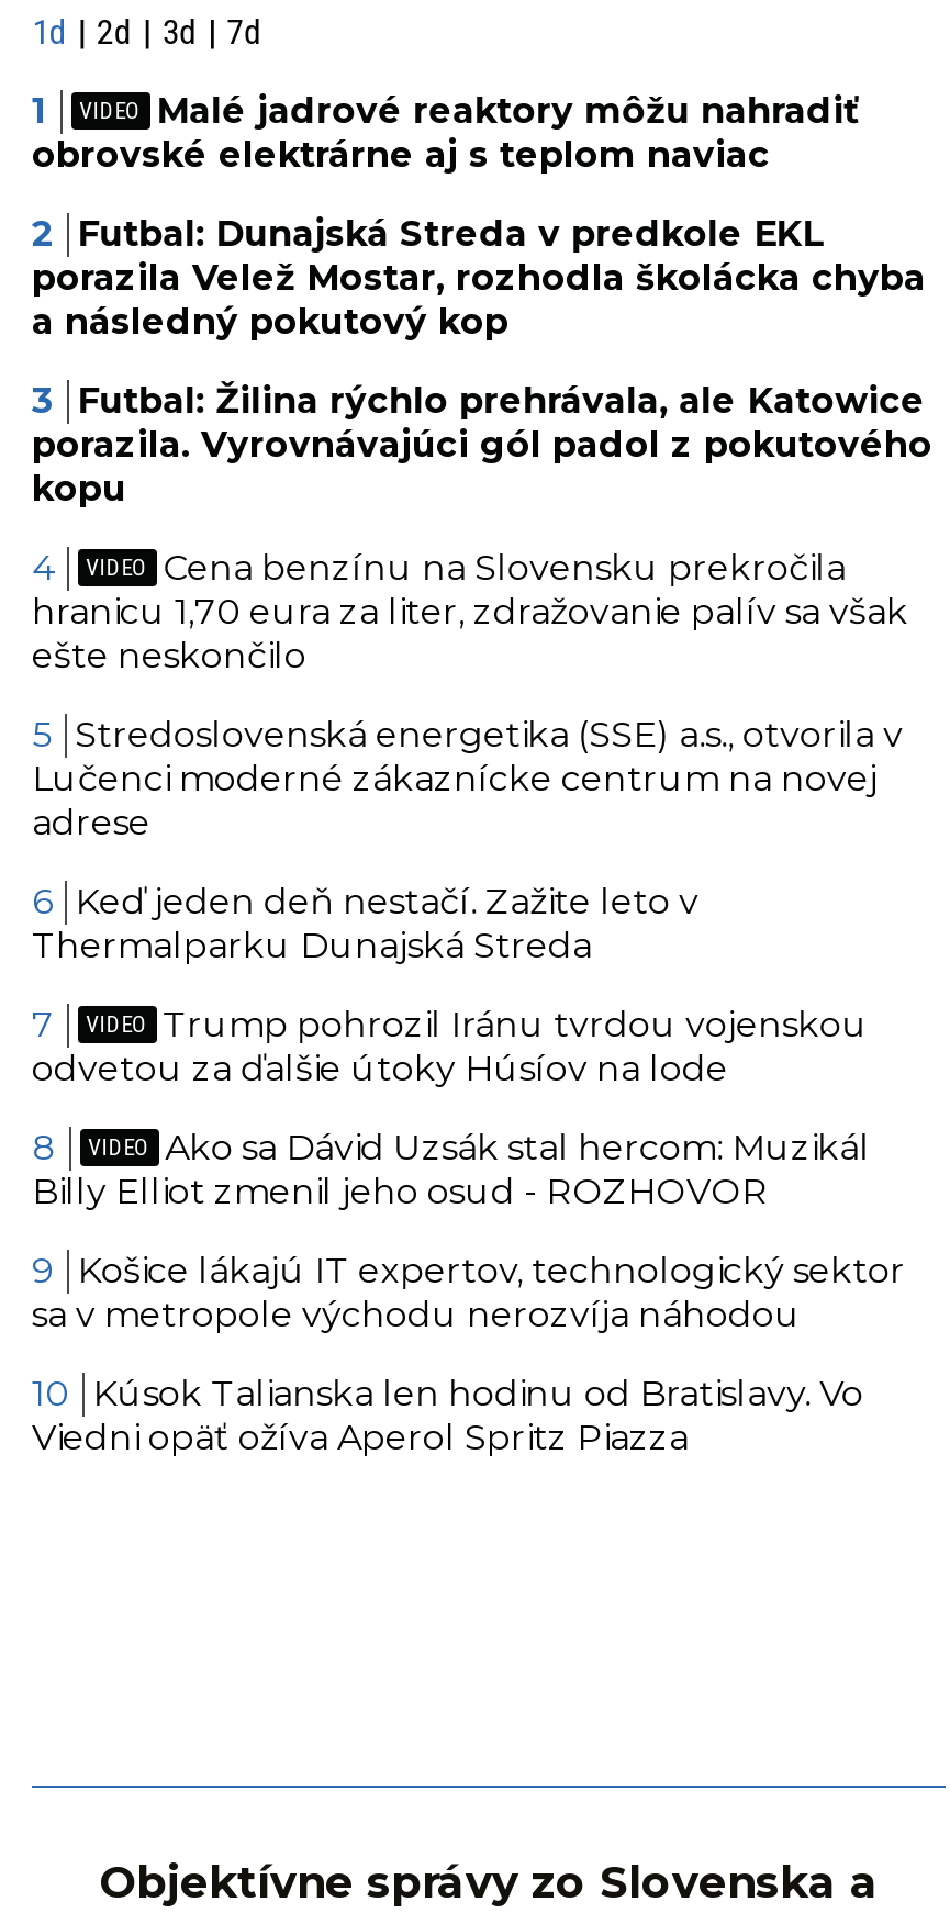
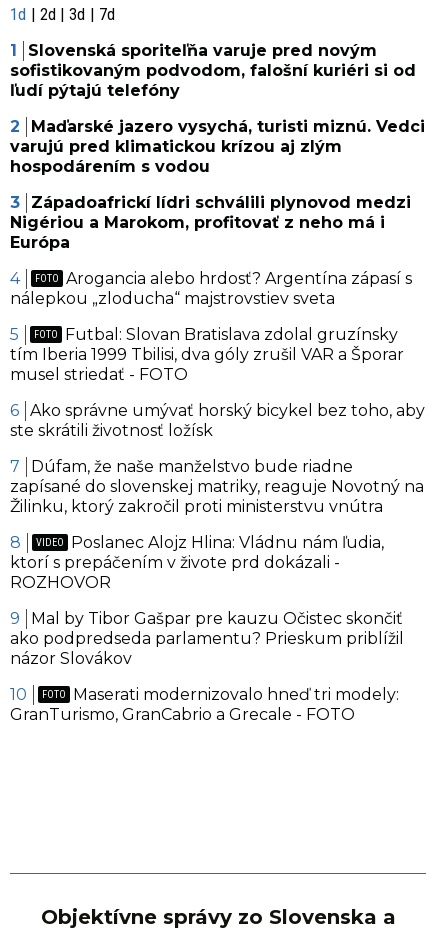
- Malé jadrové reaktory môžu nahradiť
- obrovské elektrárne aj s teplom naviac
+ Slovenská sporiteľňa varuje pred novým
+ sofistikovaným podvodom, falošní kuriéri si od
+ ľudí pýtajú telefóny

- Futbal: Dunajská Streda v predkole EKL
- porazila Velež Mostar, rozhodla školácka chyba
- a následný pokutový kop
+ Maďarské jazero vysychá, turisti miznú. Vedci
+ varujú pred klimatickou krízou aj zlým
+ hospodárením s vodou

- Futbal: Žilina rýchlo prehrávala, ale Katowice
- porazila. Vyrovnávajúci gól padol z pokutového
- kopu
+ Západoafrickí lídri schválili plynovod medzi
+ Nigériou a Marokom, profitovať z neho má i
+ Európa

- Cena benzínu na Slovensku prekročila
- hranicu 1,70 eura za liter, zdražovanie palív sa však
- ešte neskončilo
+ Arogancia alebo hrdosť? Argentína zápasí s
+ nálepkou „zloducha“ majstrovstiev sveta

- Stredoslovenská energetika (SSE) a.s., otvorila v
- Lučenci moderné zákaznícke centrum na novej
- adrese
+ Futbal: Slovan Bratislava zdolal gruzínsky
+ tím Iberia 1999 Tbilisi, dva góly zrušil VAR a Šporar
+ musel striedať - FOTO

- Keď jeden deň nestačí. Zažite leto v
- Thermalparku Dunajská Streda
+ Ako správne umývať horský bicykel bez toho, aby
+ ste skrátili životnosť ložísk

- Trump pohrozil Iránu tvrdou vojenskou
- odvetou za ďalšie útoky Húsíov na lode
+ Dúfam, že naše manželstvo bude riadne
+ zapísané do slovenskej matriky, reaguje Novotný na
+ Žilinku, ktorý zakročil proti ministerstvu vnútra

- Ako sa Dávid Uzsák stal hercom: Muzikál
- Billy Elliot zmenil jeho osud - ROZHOVOR
+ Poslanec Alojz Hlina: Vládnu nám ľudia,
+ ktorí s prepáčením v živote prd dokázali -
+ ROZHOVOR

- Košice lákajú IT expertov, technologický sektor
- sa v metropole východu nerozvíja náhodou
+ Mal by Tibor Gašpar pre kauzu Očistec skončiť
+ ako podpredseda parlamentu? Prieskum priblížil
+ názor Slovákov

- Kúsok Talianska len hodinu od Bratislavy. Vo
- Viedni opäť ožíva Aperol Spritz Piazza
+ Maserati modernizovalo hneď tri modely:
+ GranTurismo, GranCabrio a Grecale - FOTO
